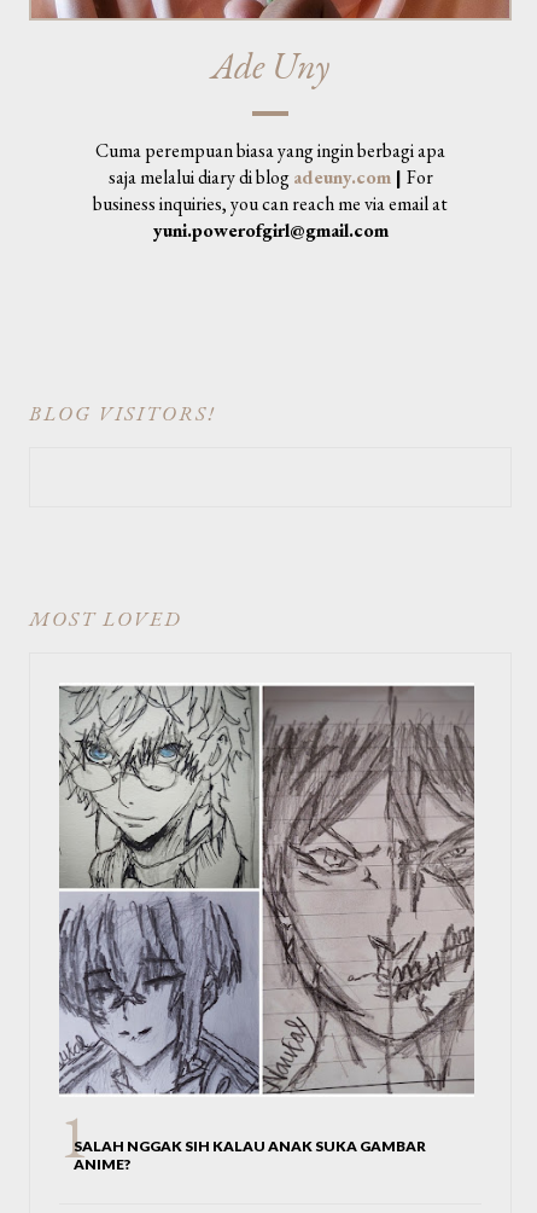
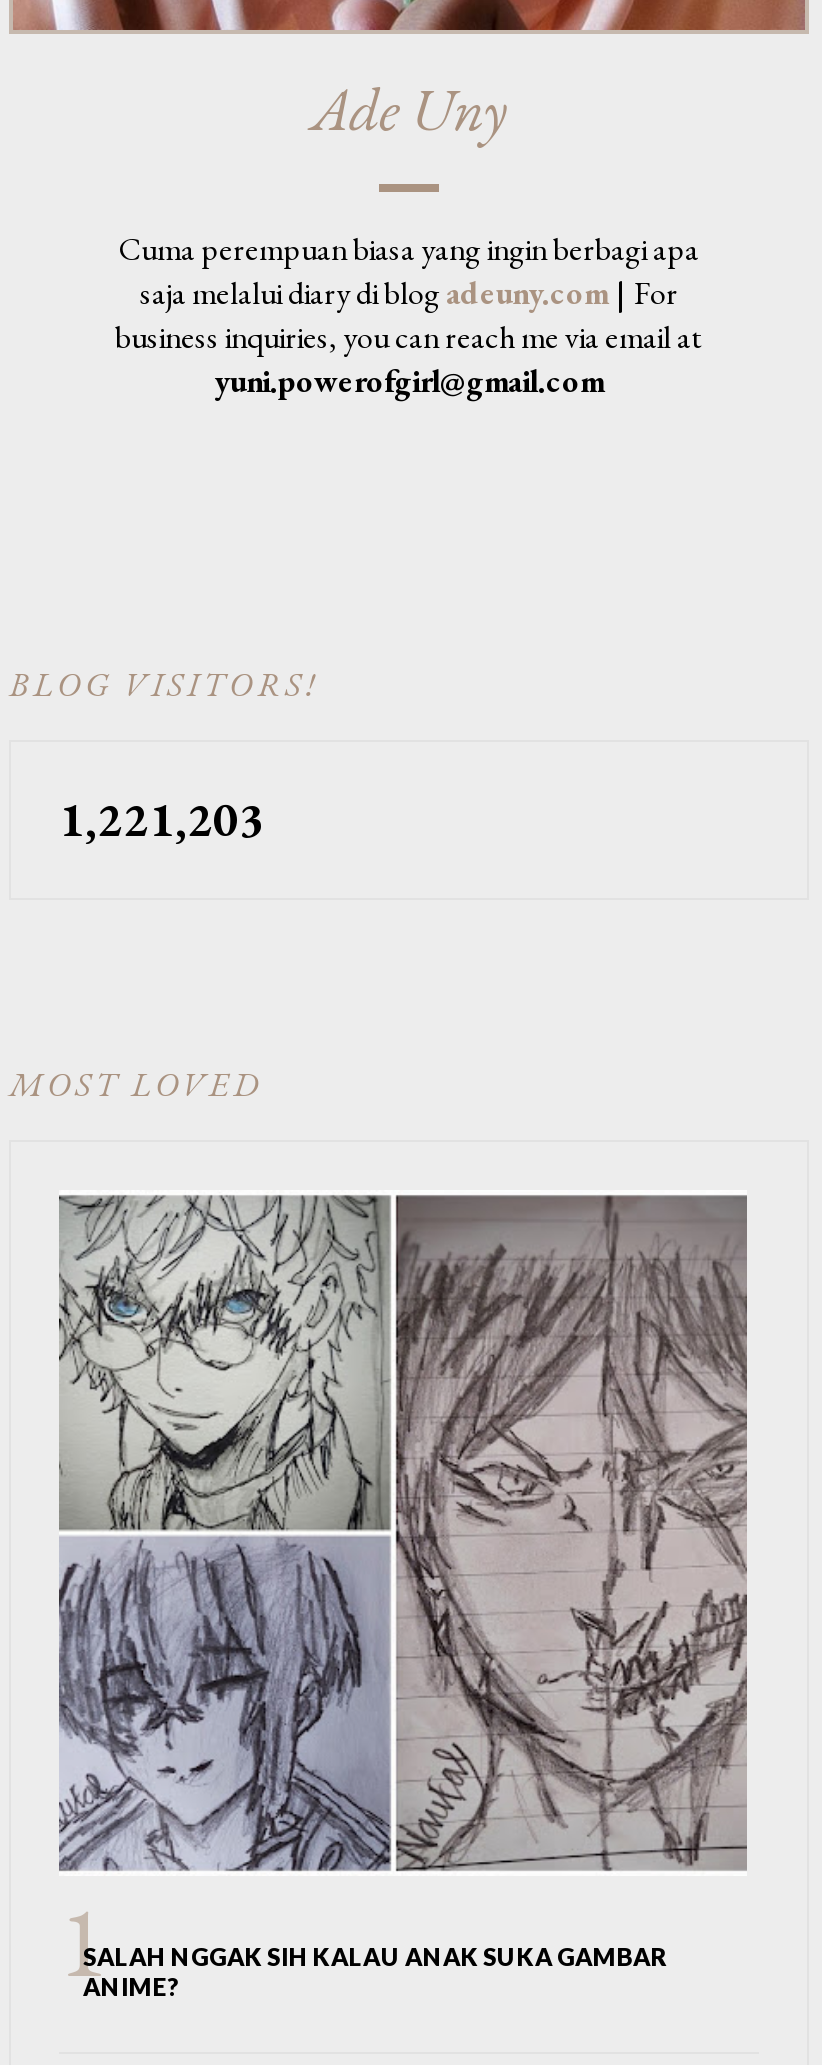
+ 1,221,203
